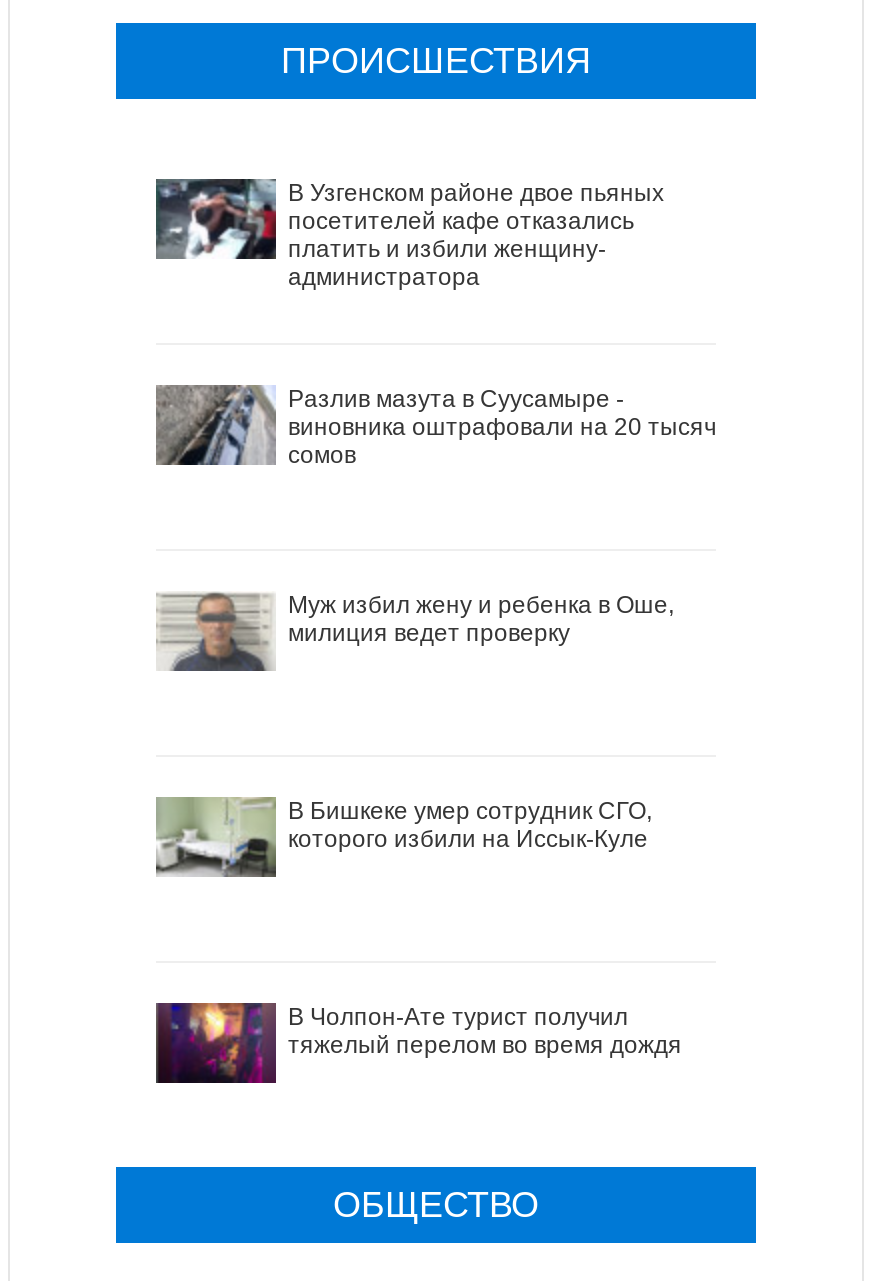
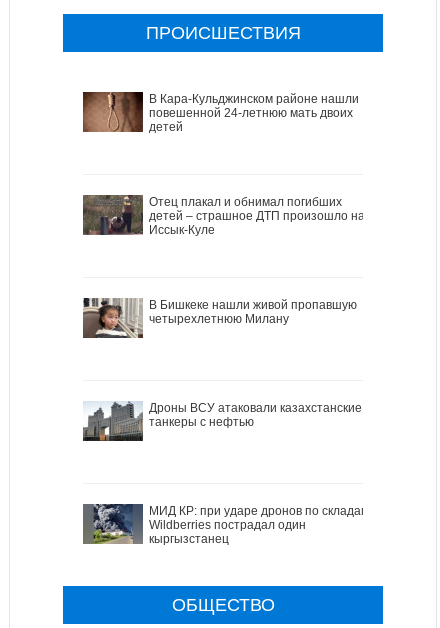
- [image]
- В Узгенском районе двое пьяных
- посетителей кафе отказались
- платить и избили женщину-
- администратора
+ [image]
+ В Кара-Кульджинском районе нашли
+ повешенной 24-летнюю мать двоих
+ детей

- [image]
- Разлив мазута в Суусамыре -
- виновника оштрафовали на 20 тысяч
- сомов
+ [image]
+ Отец плакал и обнимал погибших
+ детей – страшное ДТП произошло на
+ Иссык-Куле

- [image]
- Муж избил жену и ребенка в Оше,
- милиция ведет проверку
+ [image]
+ В Бишкеке нашли живой пропавшую
+ четырехлетнюю Милану

- [image]
- В Бишкеке умер сотрудник СГО,
- которого избили на Иссык-Куле
+ [image]
+ Дроны ВСУ атаковали казахстанские
+ танкеры с нефтью

- [image]
- В Чолпон-Ате турист получил
- тяжелый перелом во время дождя
+ [image]
+ МИД КР: при ударе дронов по складам
+ Wildberries пострадал один
+ кыргызстанец
